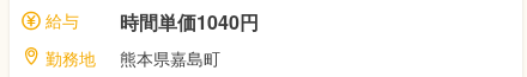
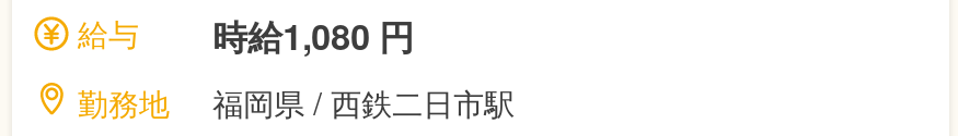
- 給与 時間単価1040円
+ 給与 時給1,080 円

- 熊本県嘉島町
+ 福岡県 / 西鉄二日市駅
